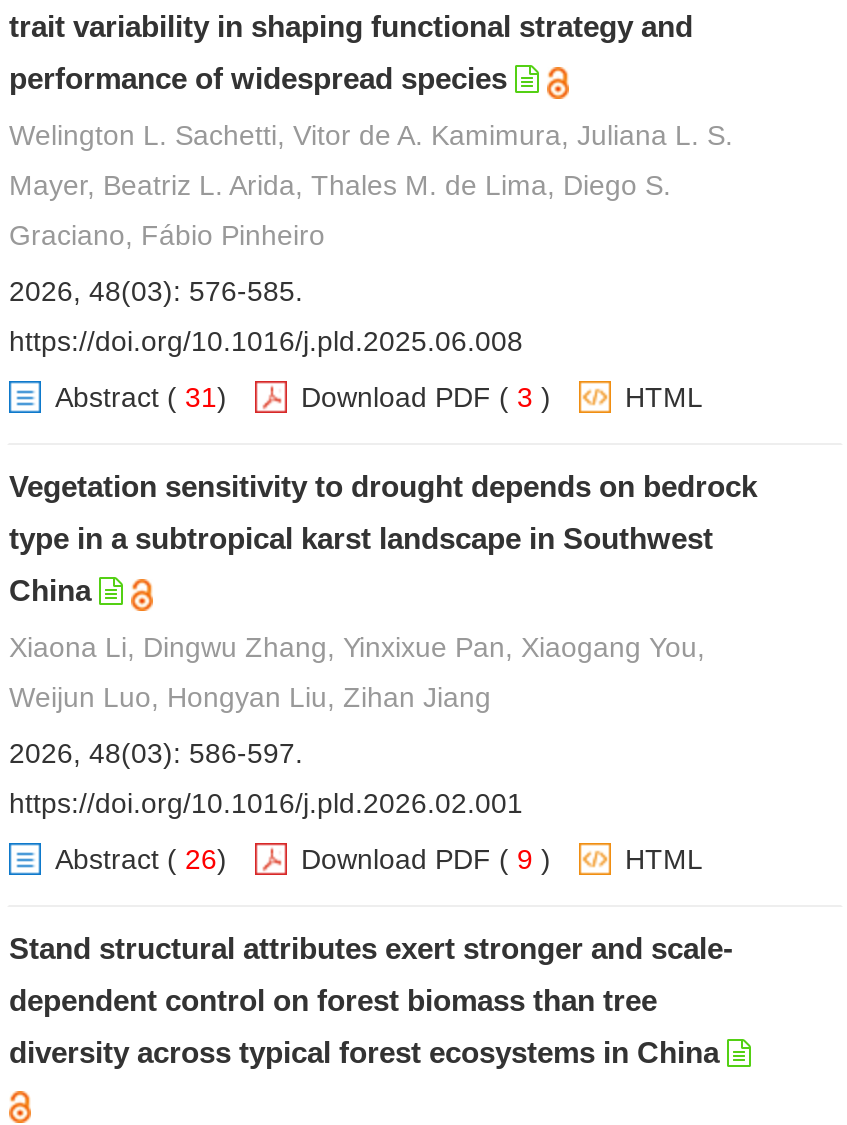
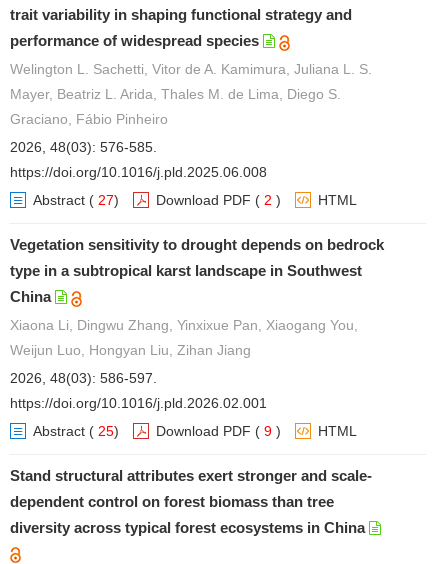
- Abstract (31)
+ Abstract (27)

- Download PDF (3)
+ Download PDF (2)

- Abstract (26)
+ Abstract (25)
